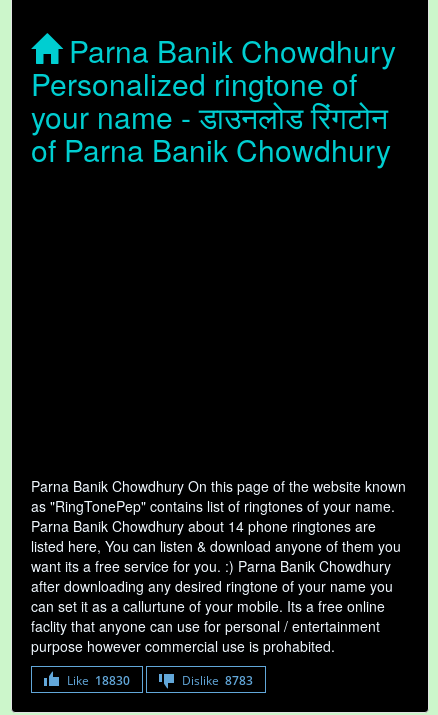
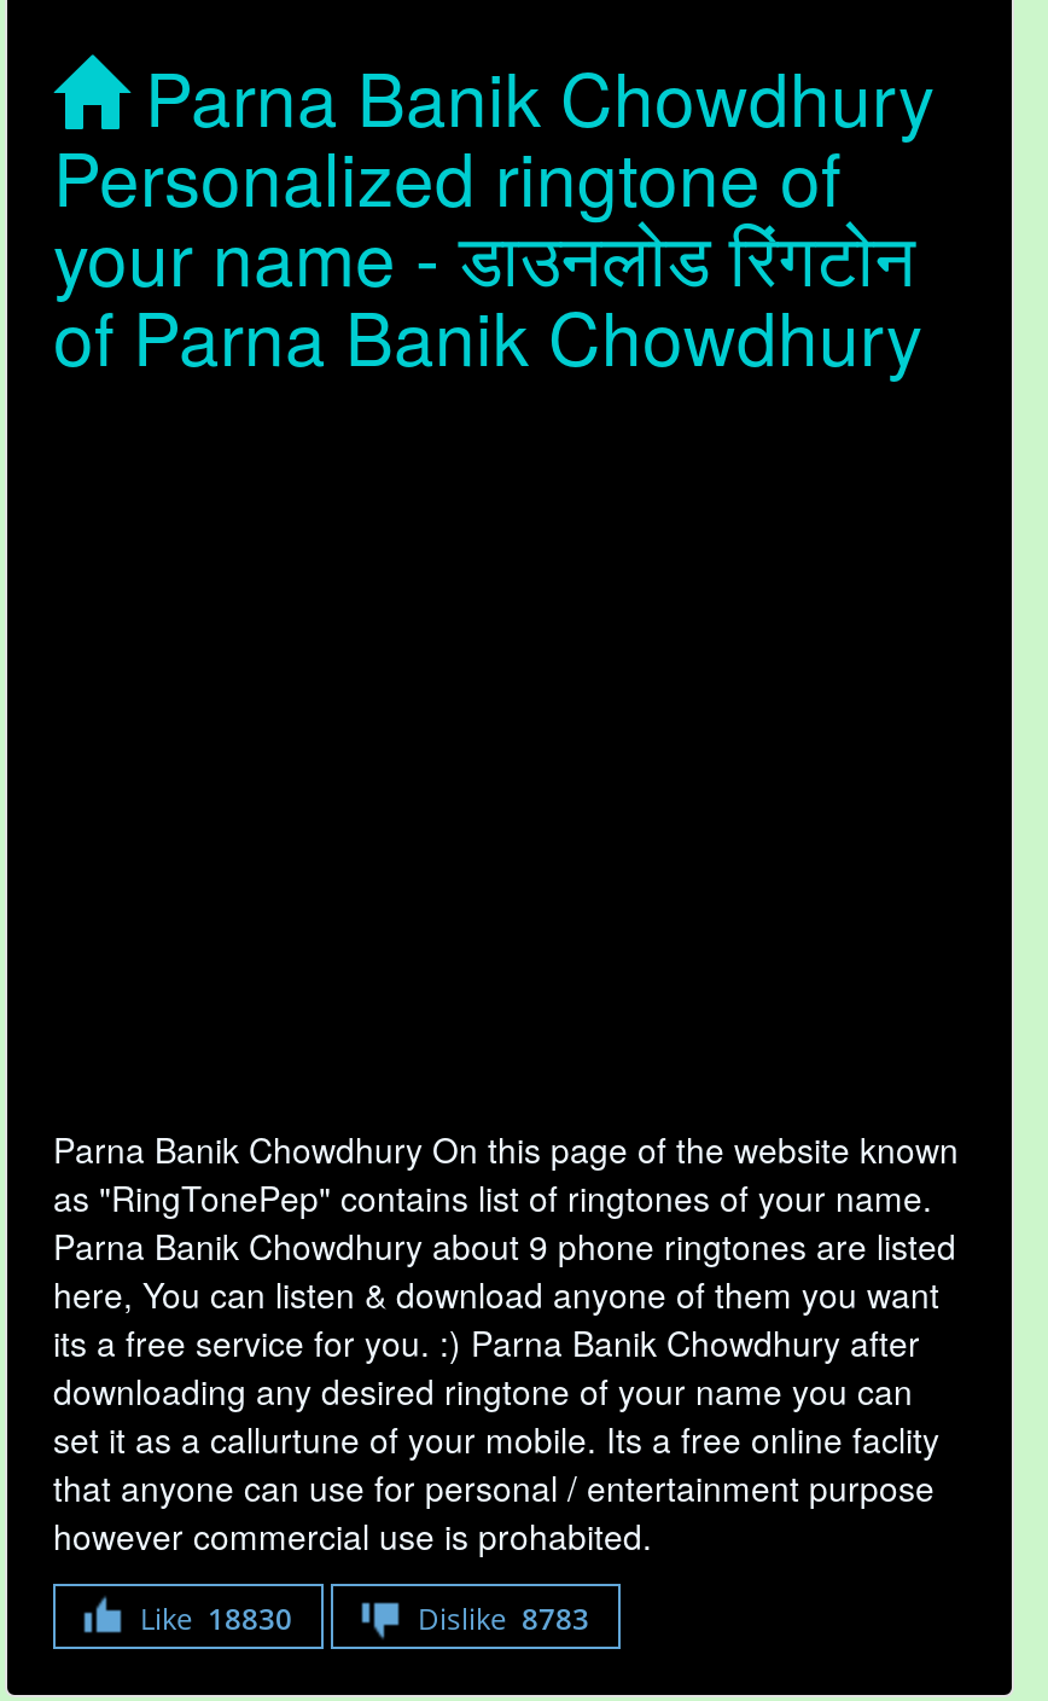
- Parna Banik Chowdhury about 14 phone ringtones are
- listed here, You can listen & download anyone of them you
- want its a free service for you. :) Parna Banik Chowdhury
- after downloading any desired ringtone of your name you
- can set it as a callurtune of your mobile. Its a free online
- faclity that anyone can use for personal / entertainment
- purpose however commercial use is prohabited.
+ Parna Banik Chowdhury about 9 phone ringtones are listed
+ here, You can listen & download anyone of them you want
+ its a free service for you. :) Parna Banik Chowdhury after
+ downloading any desired ringtone of your name you can
+ set it as a callurtune of your mobile. Its a free online faclity
+ that anyone can use for personal / entertainment purpose
+ however commercial use is prohabited.
